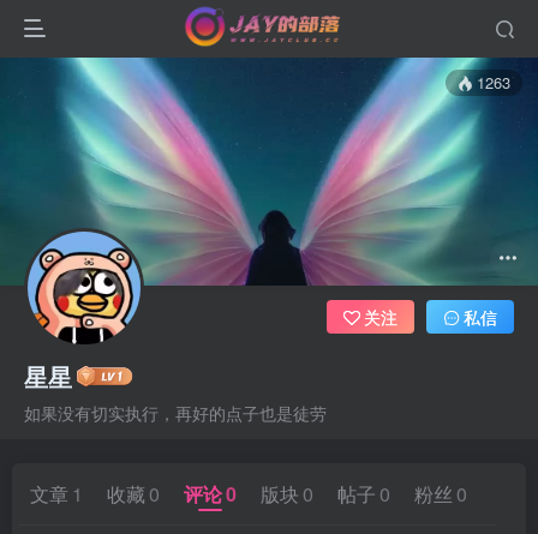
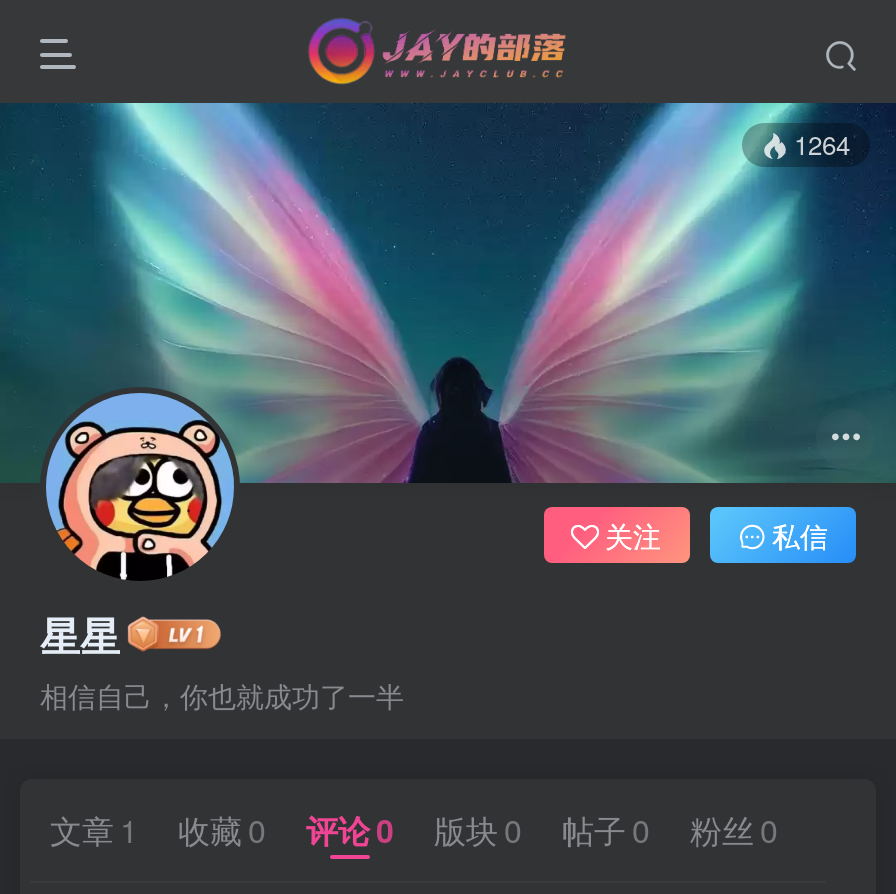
- 1263
+ 1264

- 如果没有切实执行，再好的点子也是徒劳
+ 相信自己，你也就成功了一半
